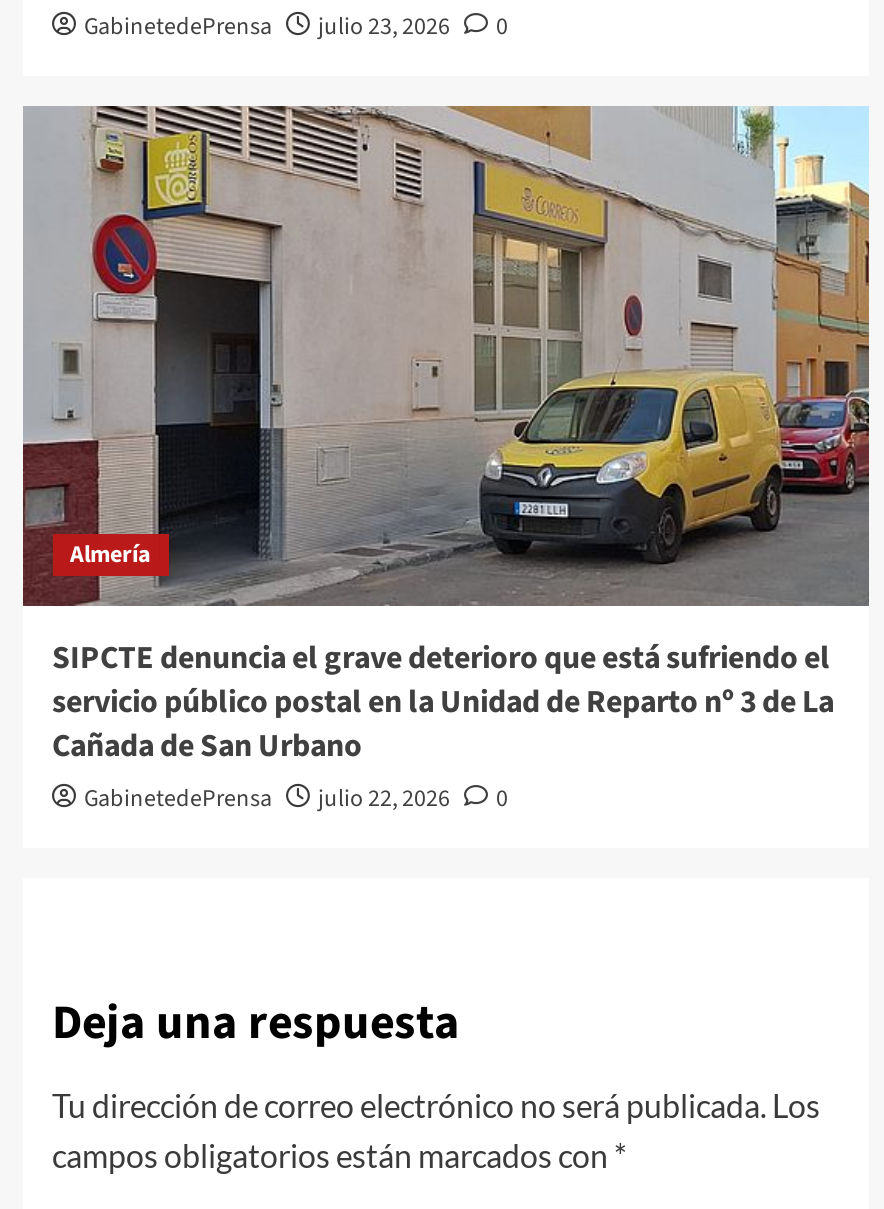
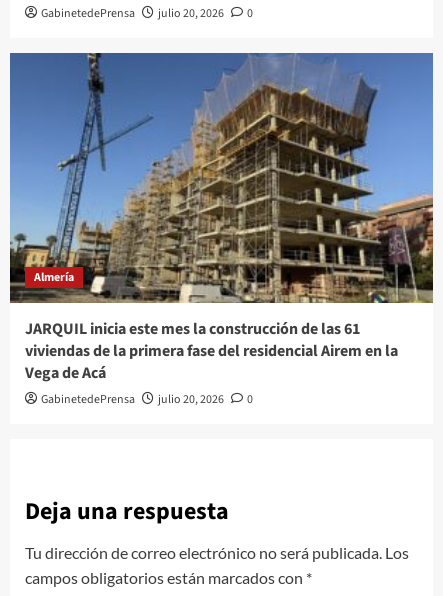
- GabinetedePrensa julio 23, 2026 0
+ GabinetedePrensa julio 20, 2026 0

- [image]
- SIPCTE denuncia el grave deterioro que está sufriendo el
- servicio público postal en la Unidad de Reparto nº 3 de La
- Cañada de San Urbano
+ [image]
+ JARQUIL inicia este mes la construcción de las 61
+ viviendas de la primera fase del residencial Airem en la
+ Vega de Acá

- GabinetedePrensa julio 22, 2026 0
+ GabinetedePrensa julio 20, 2026 0
